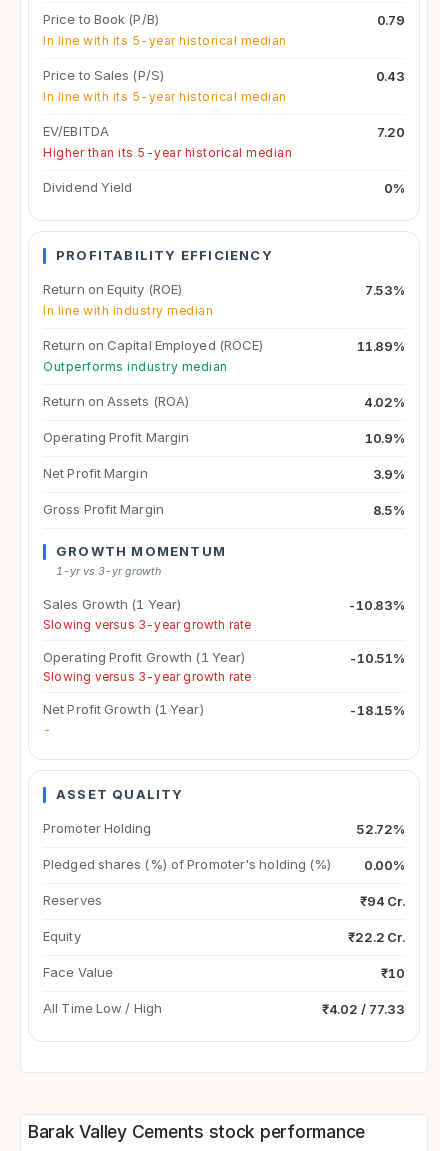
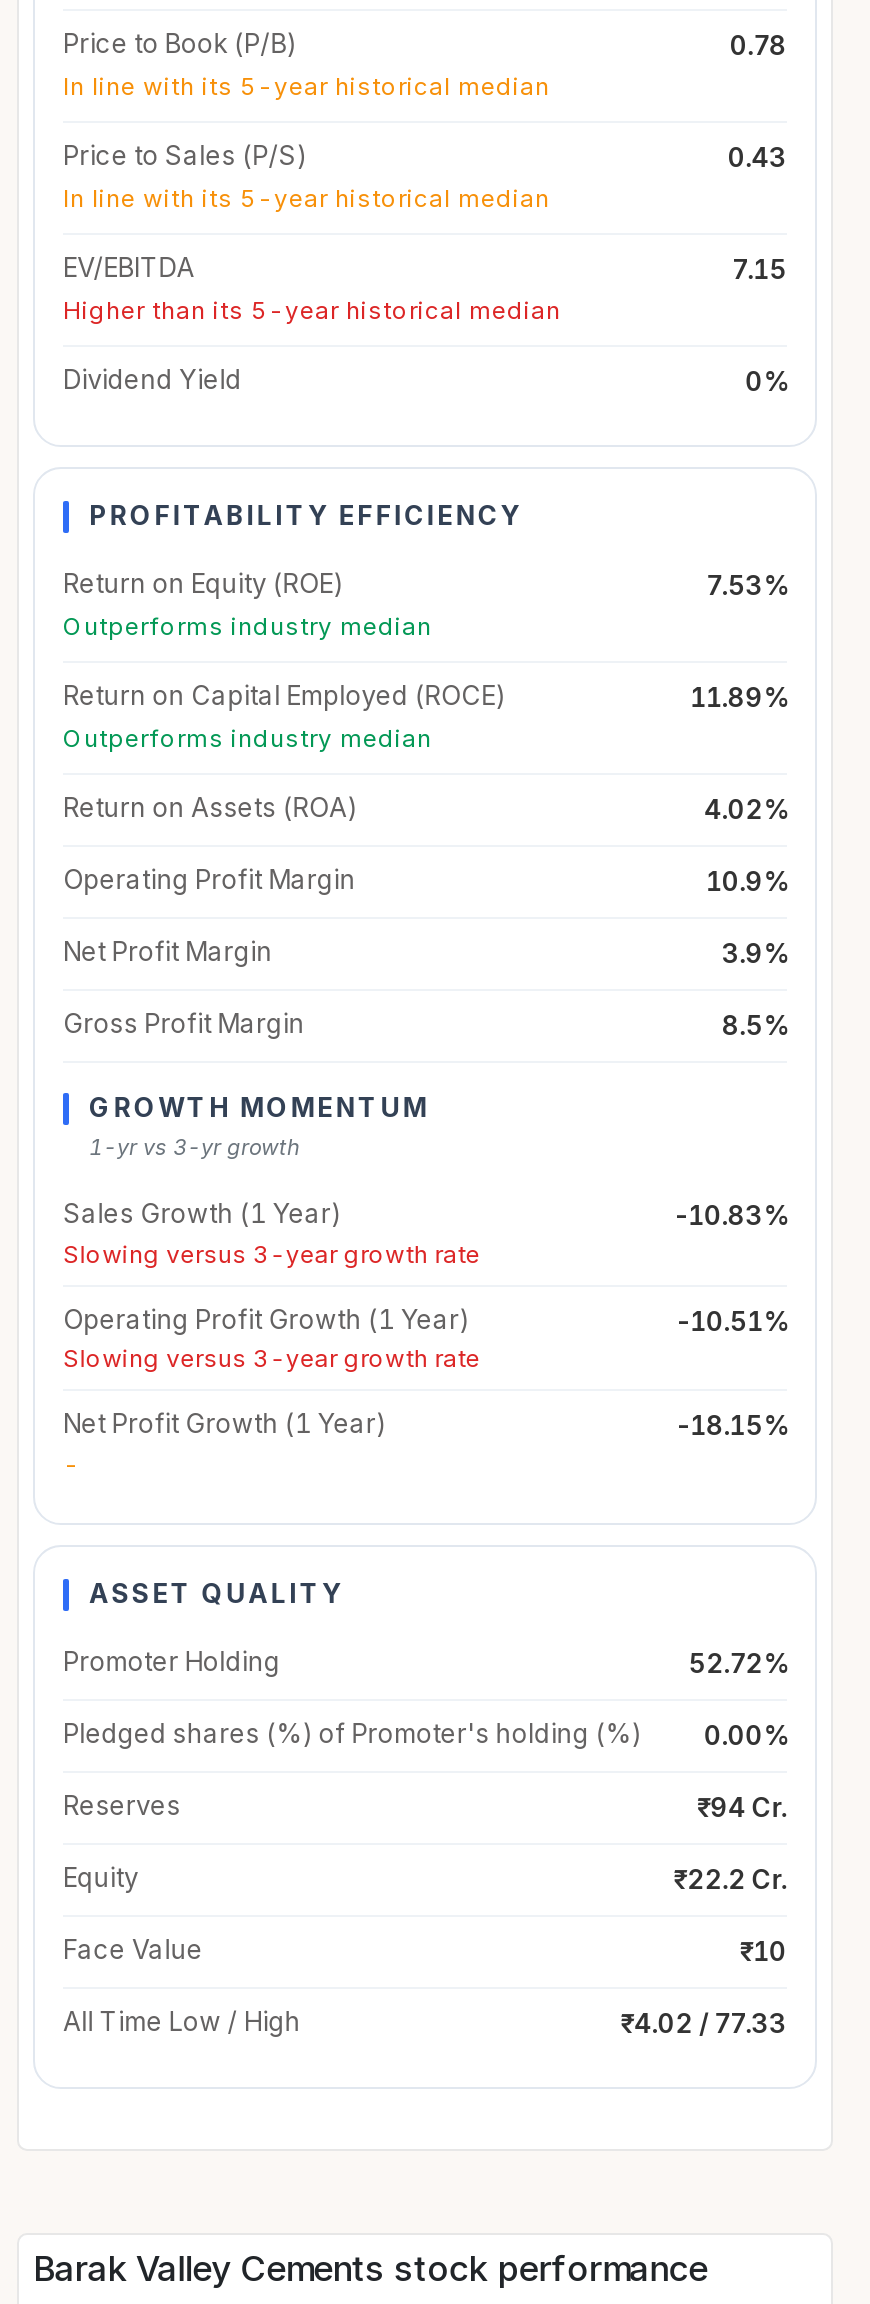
- 0.79
+ 0.78

- 7.20
+ 7.15

- In line with industry median
+ Outperforms industry median
